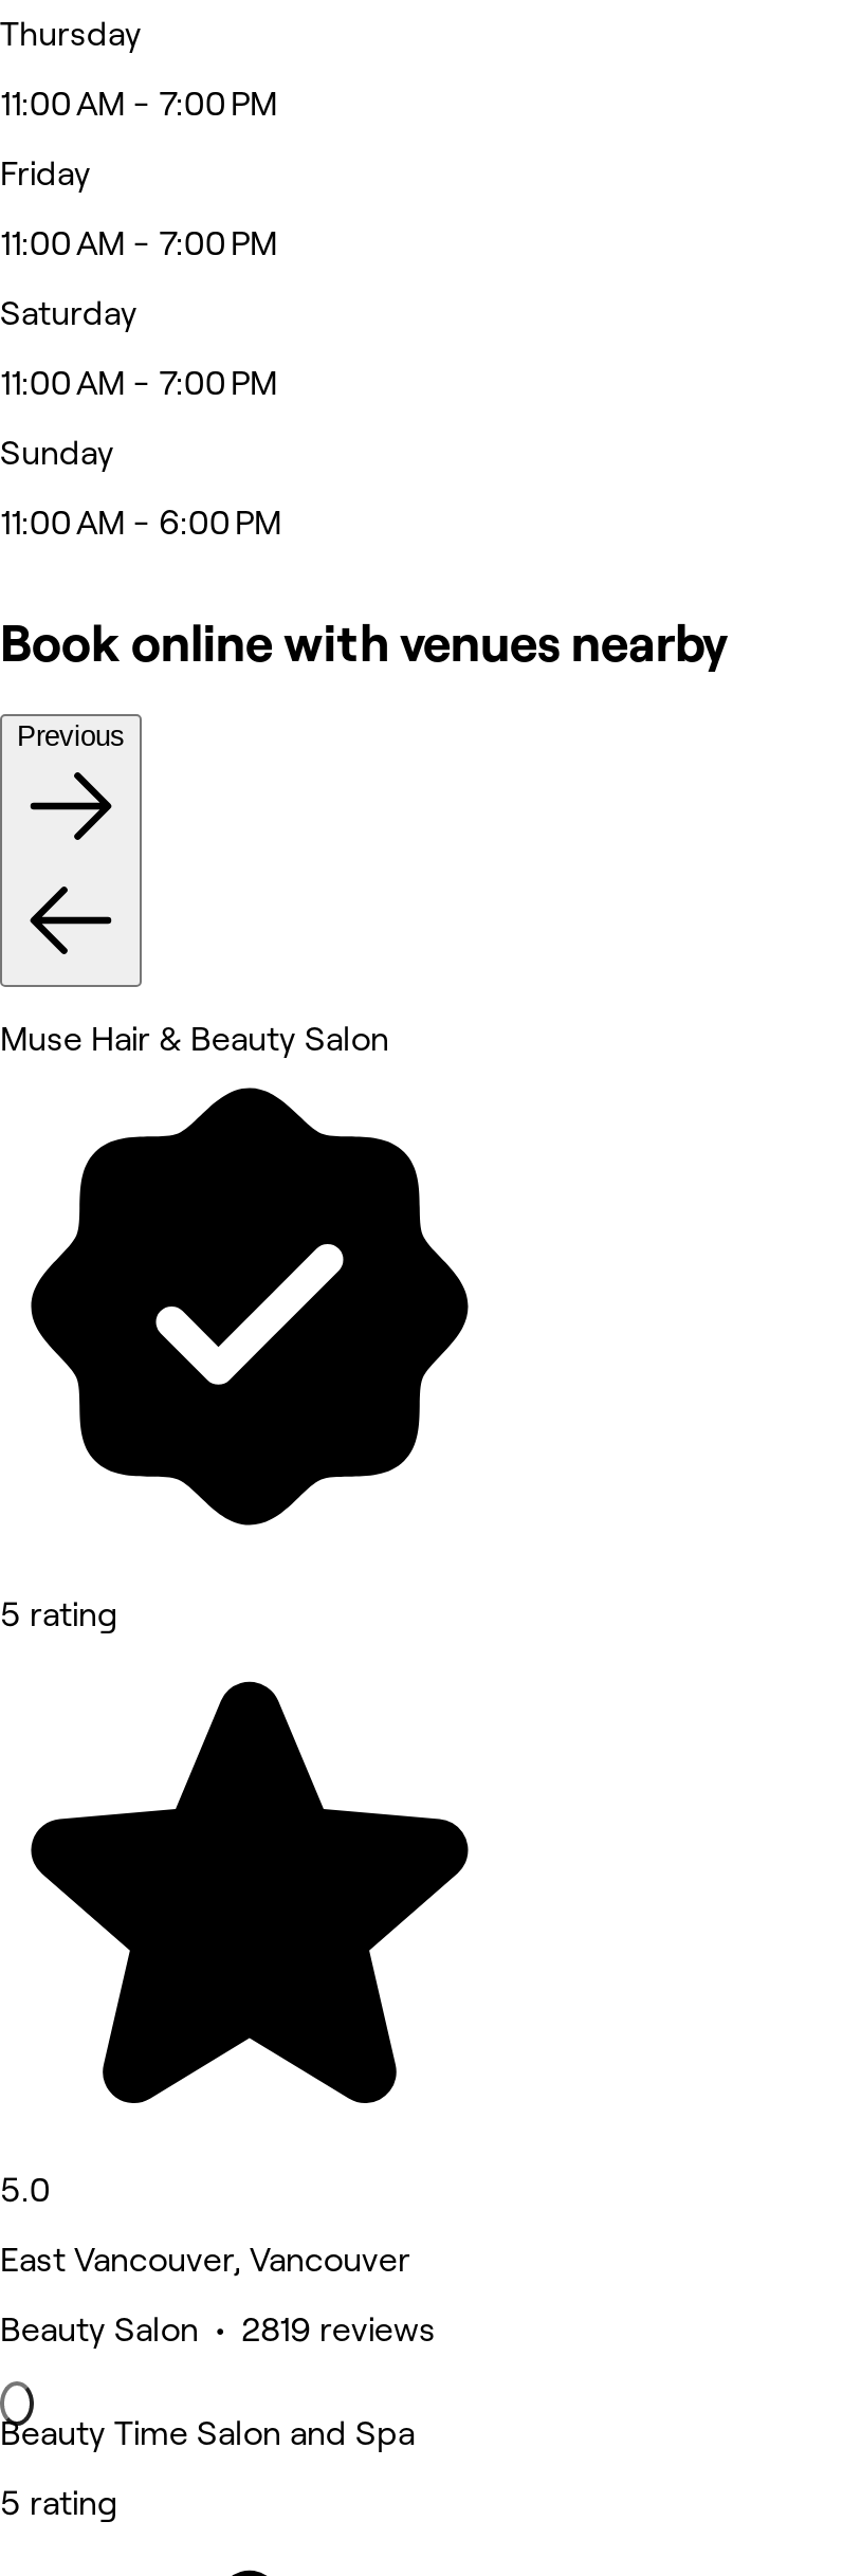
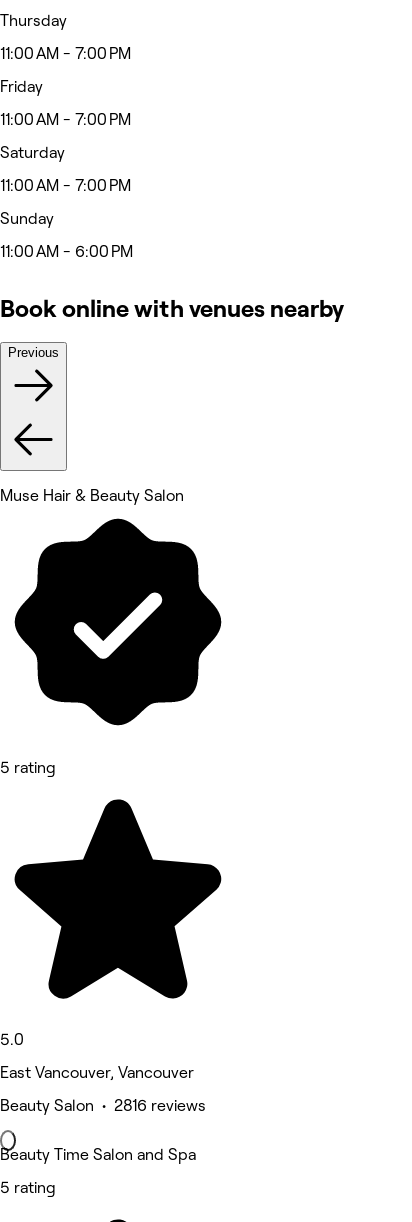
- Beauty Salon • 2819 reviews
+ Beauty Salon • 2816 reviews
